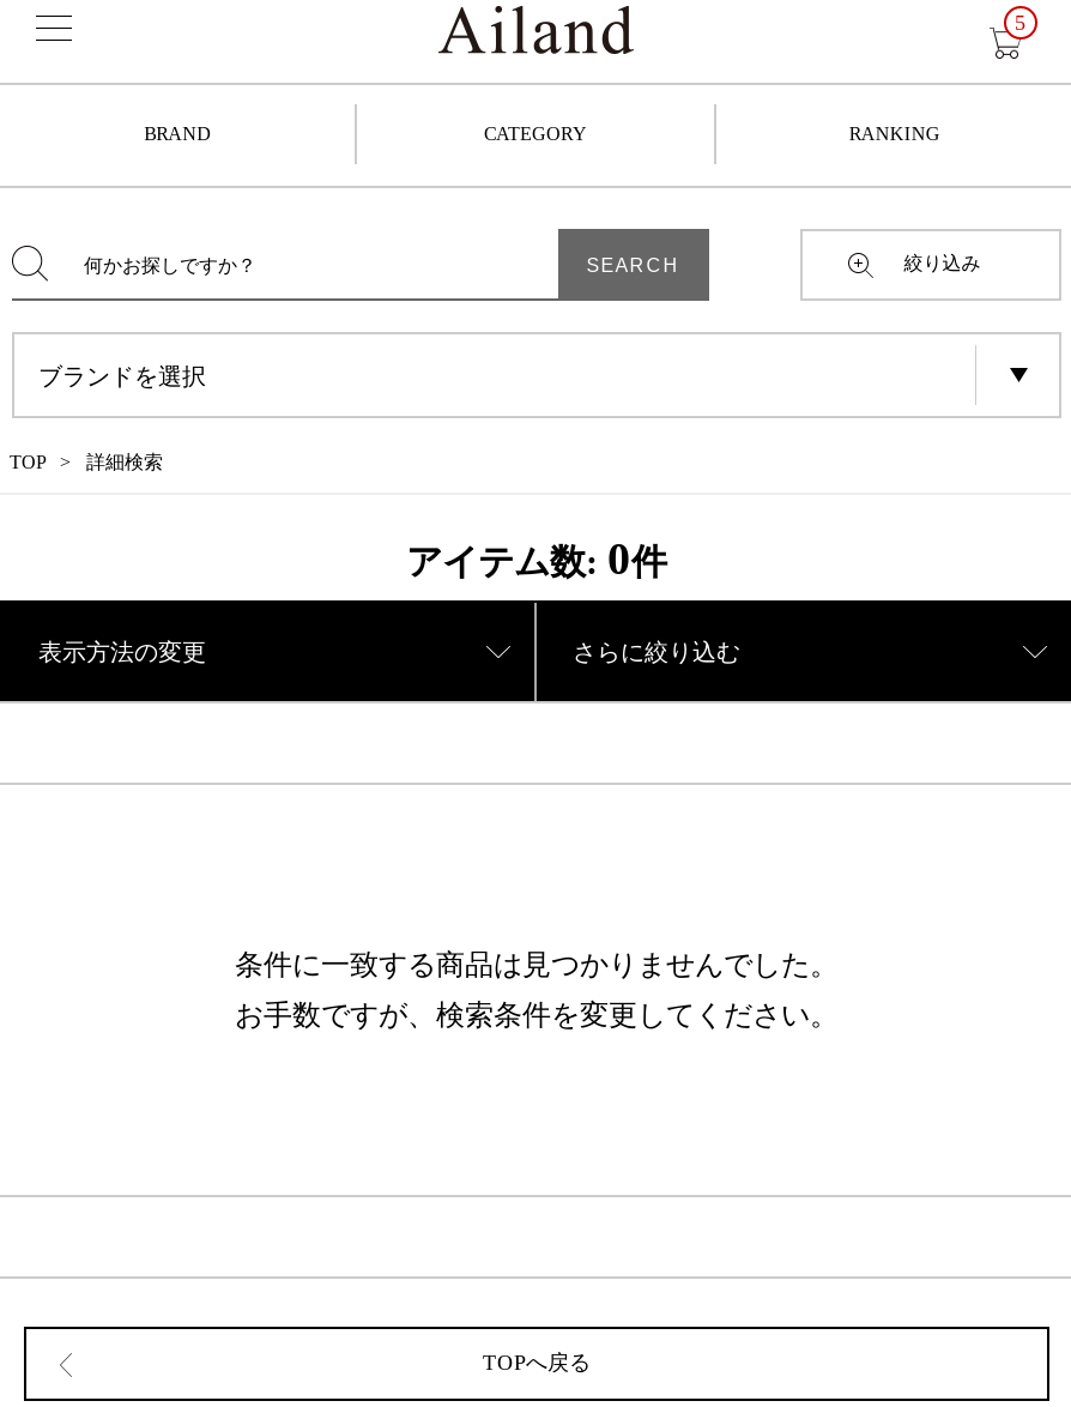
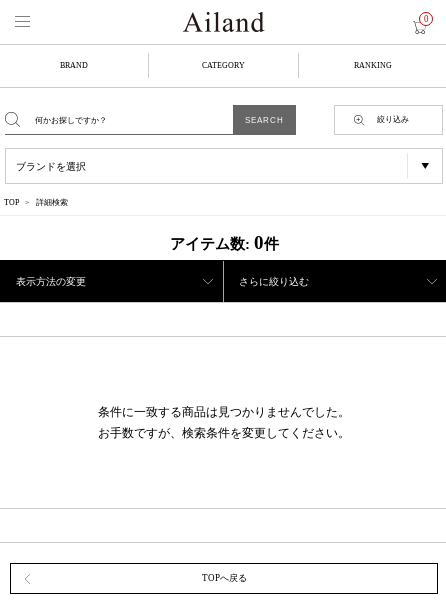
- 5
+ 0
